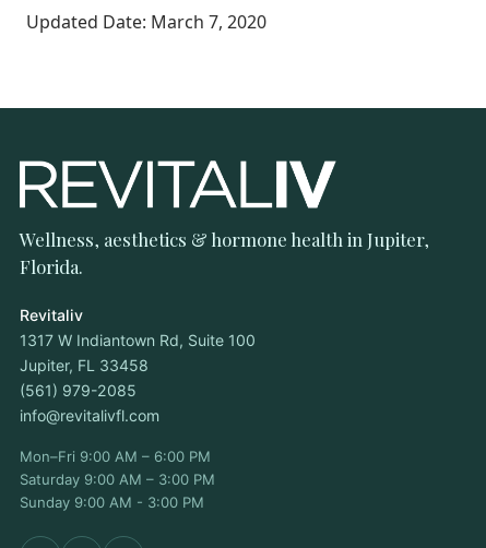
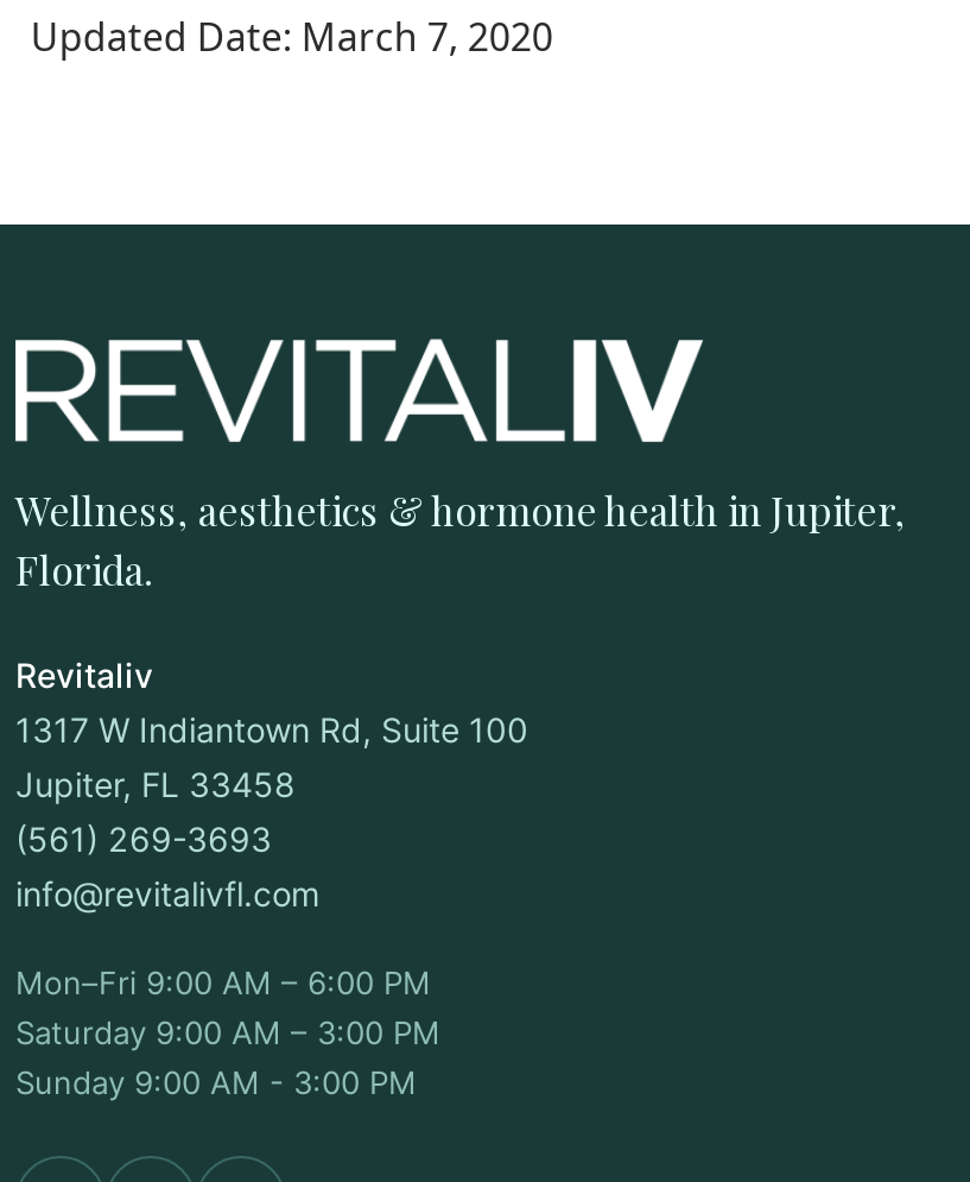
- (561) 979-2085
+ (561) 269-3693
